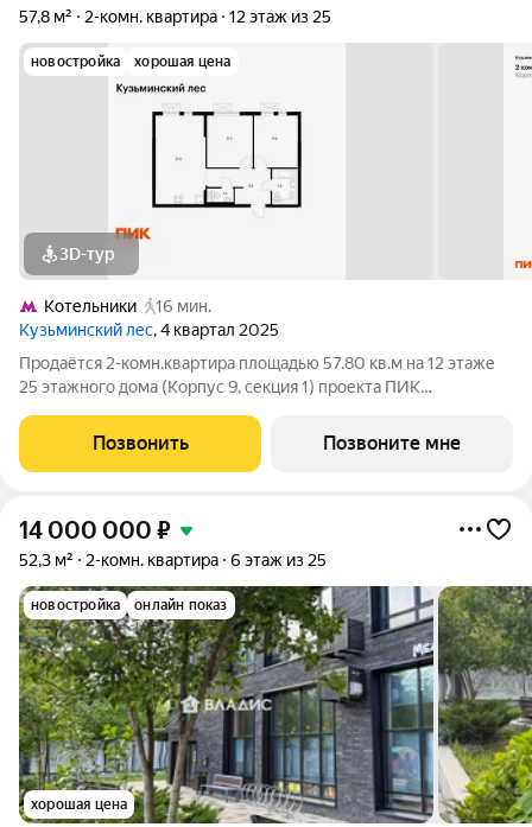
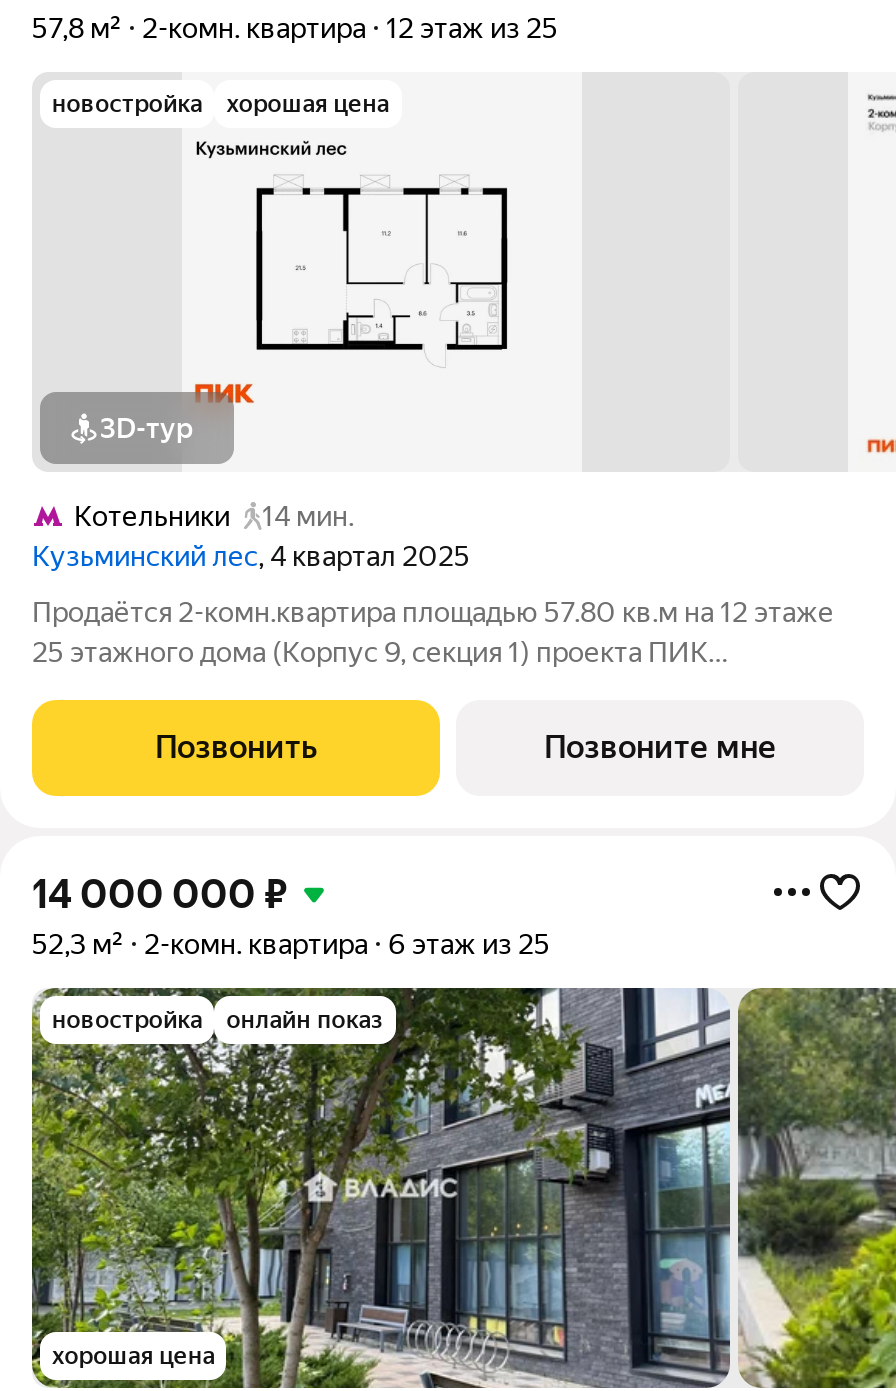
- Котельники 16 мин.
+ Котельники 14 мин.
